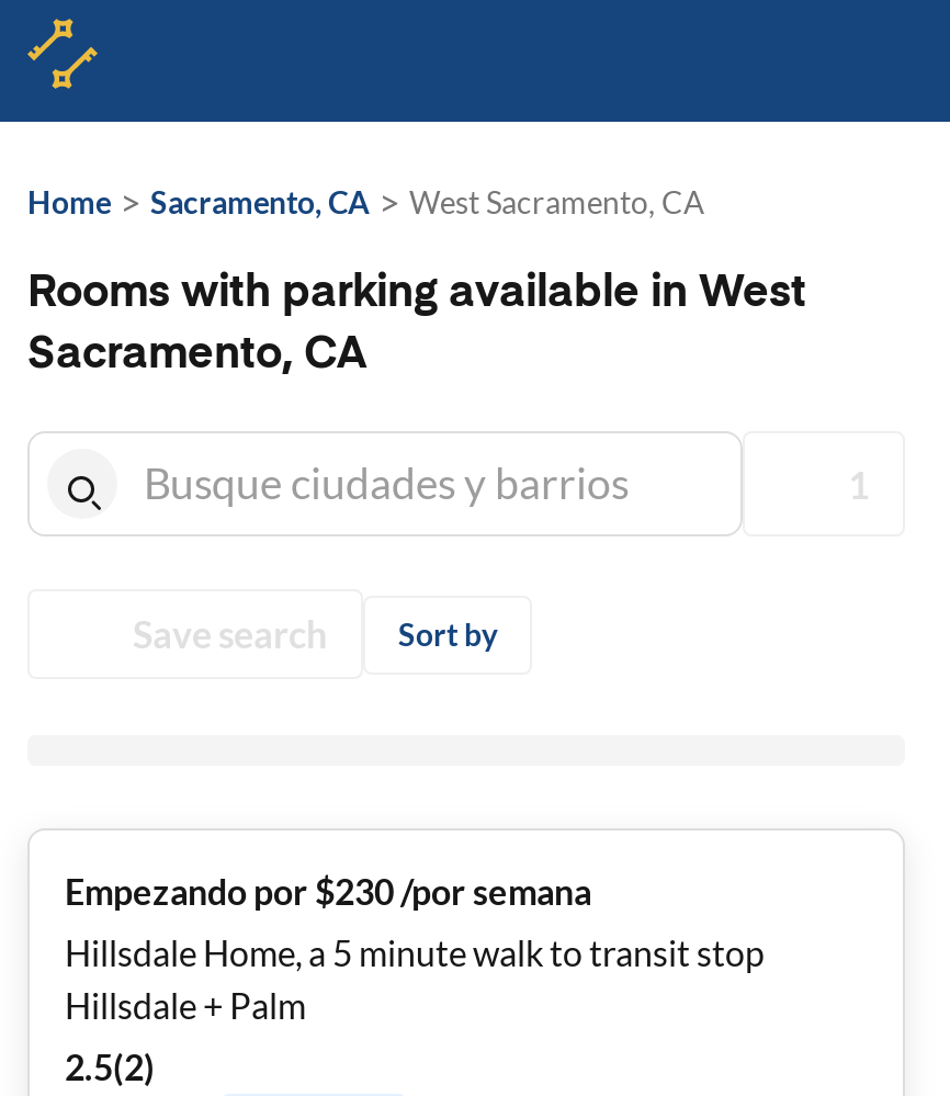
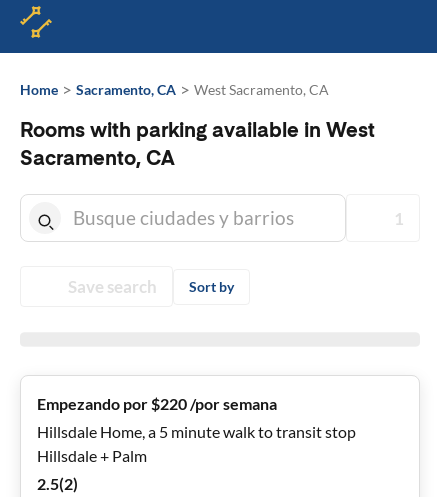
- Empezando por $230 /por semana
+ Empezando por $220 /por semana
